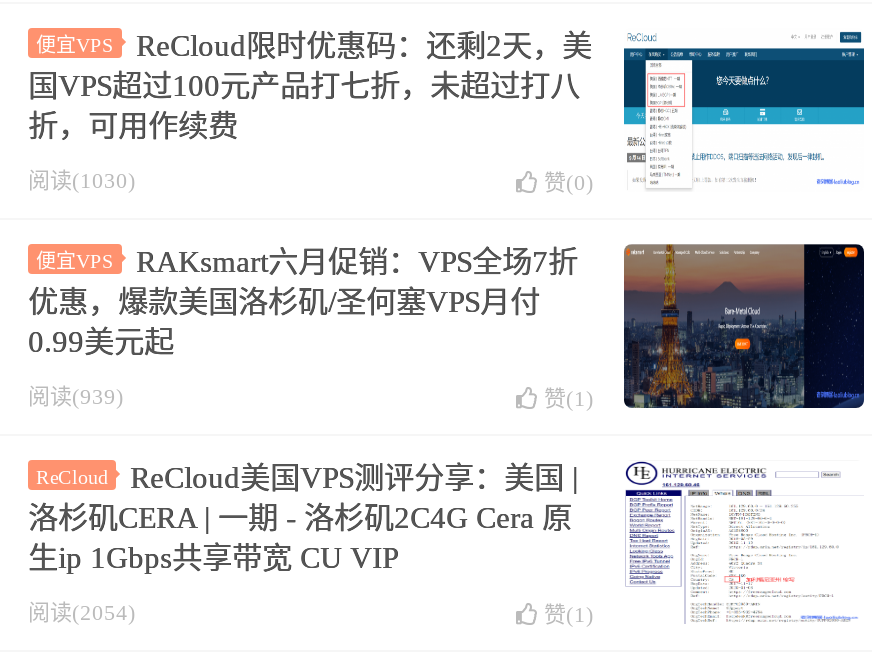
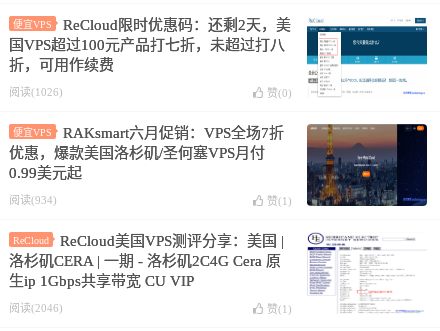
- 阅读(1030)
+ 阅读(1026)

- 阅读(939)
+ 阅读(934)

- 阅读(2054)
+ 阅读(2046)
